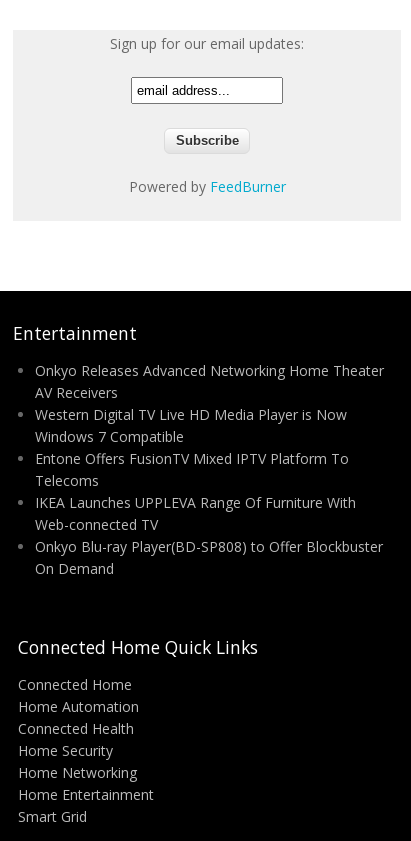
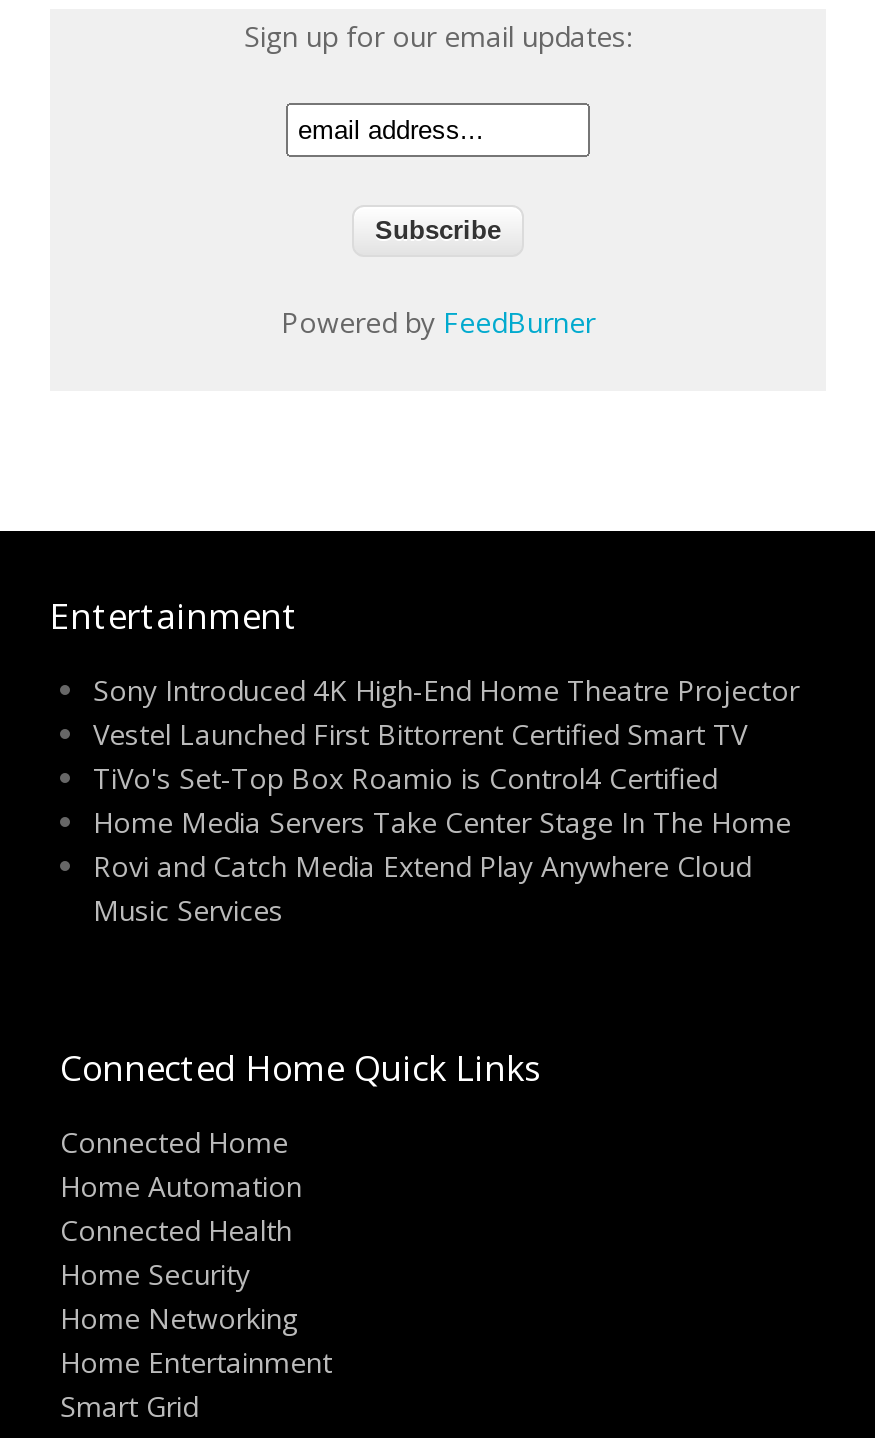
- Onkyo Releases Advanced Networking Home Theater
- AV Receivers
- Western Digital TV Live HD Media Player is Now
- Windows 7 Compatible
- Entone Offers FusionTV Mixed IPTV Platform To
- Telecoms
- IKEA Launches UPPLEVA Range Of Furniture With
- Web-connected TV
- Onkyo Blu-ray Player(BD-SP808) to Offer Blockbuster
- On Demand
+ Sony Introduced 4K High-End Home Theatre Projector
+ Vestel Launched First Bittorrent Certified Smart TV
+ TiVo's Set-Top Box Roamio is Control4 Certified
+ Home Media Servers Take Center Stage In The Home
+ Rovi and Catch Media Extend Play Anywhere Cloud
+ Music Services
